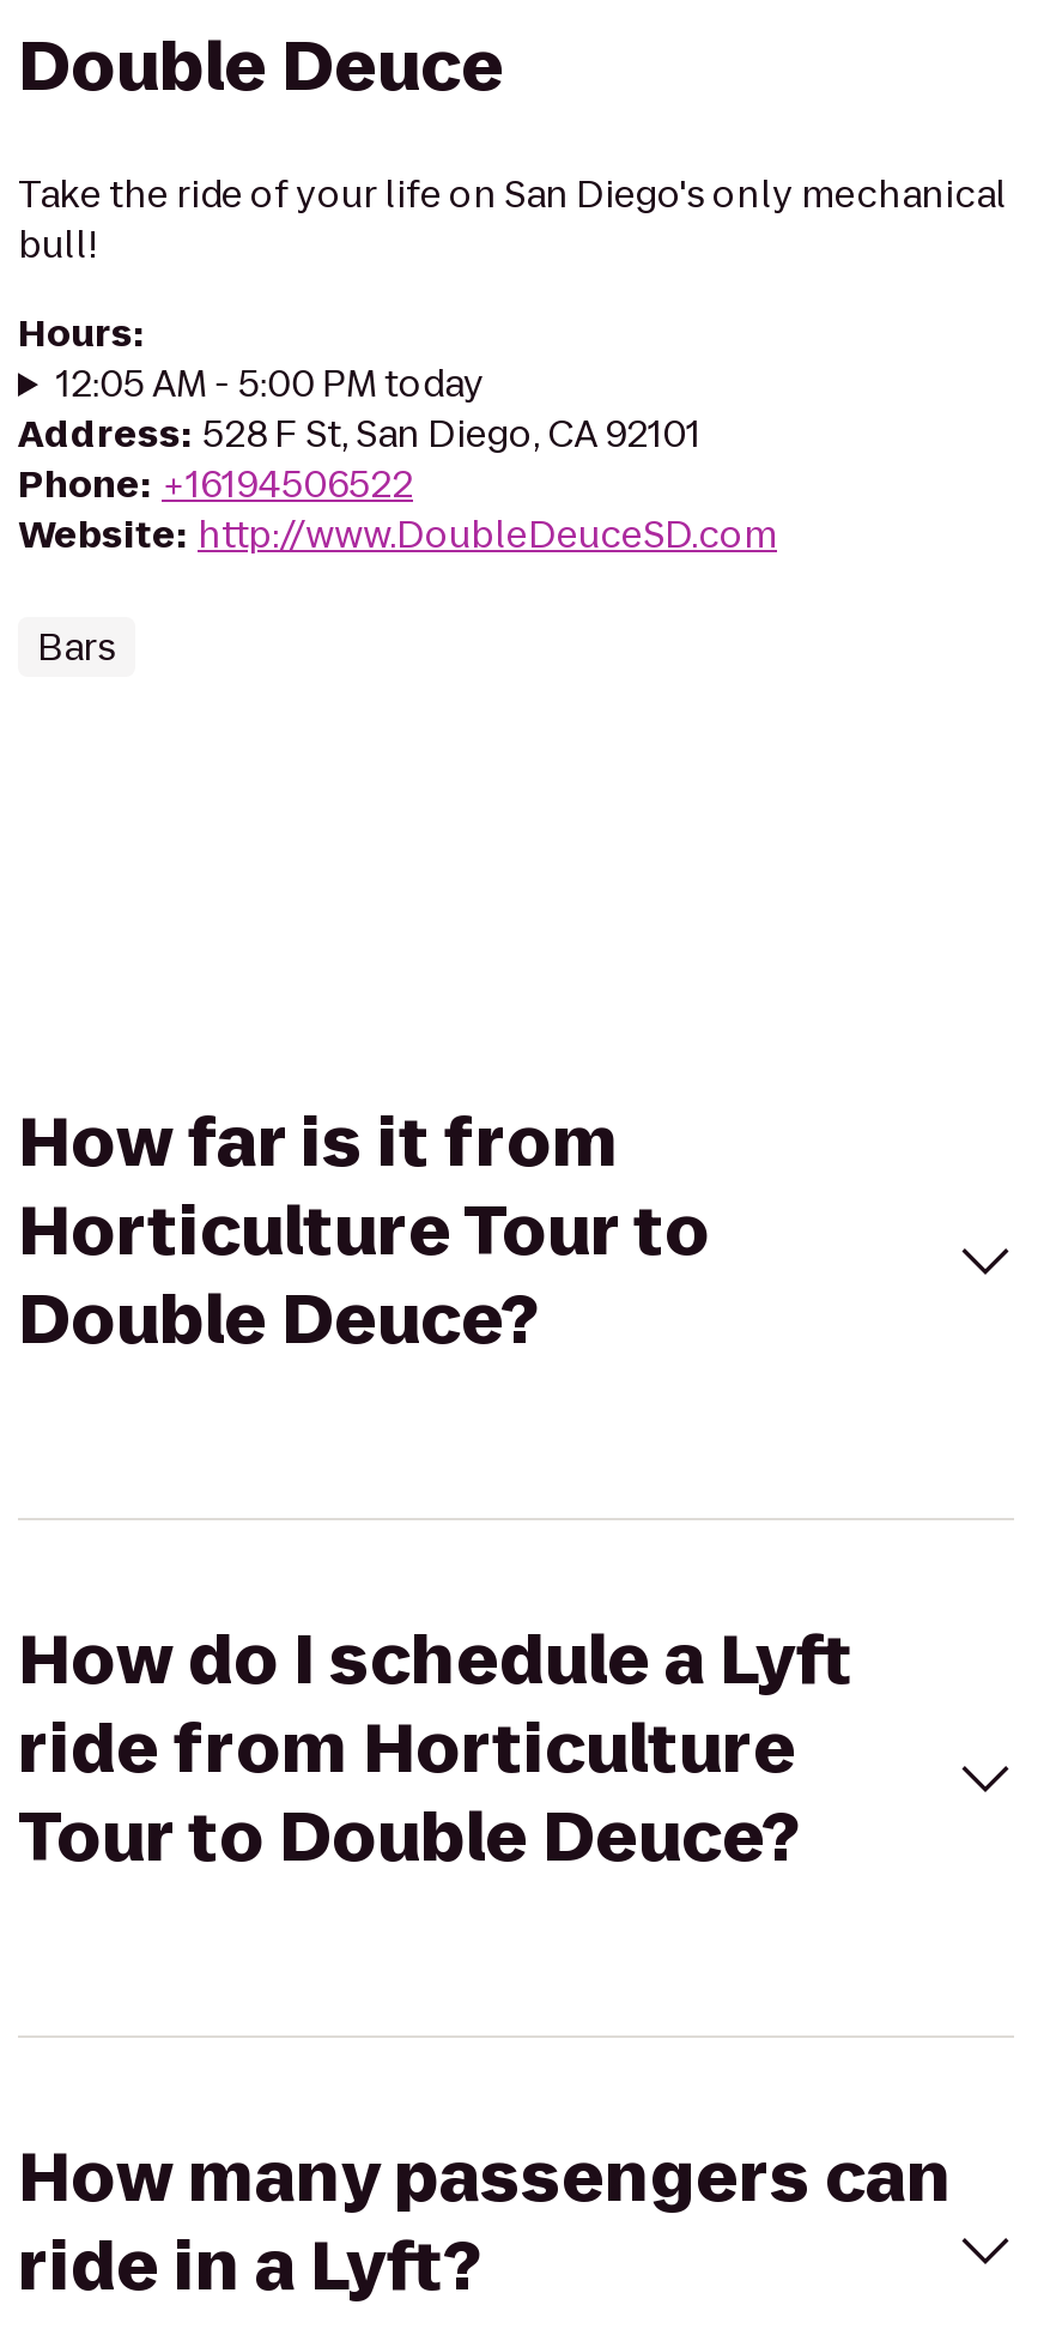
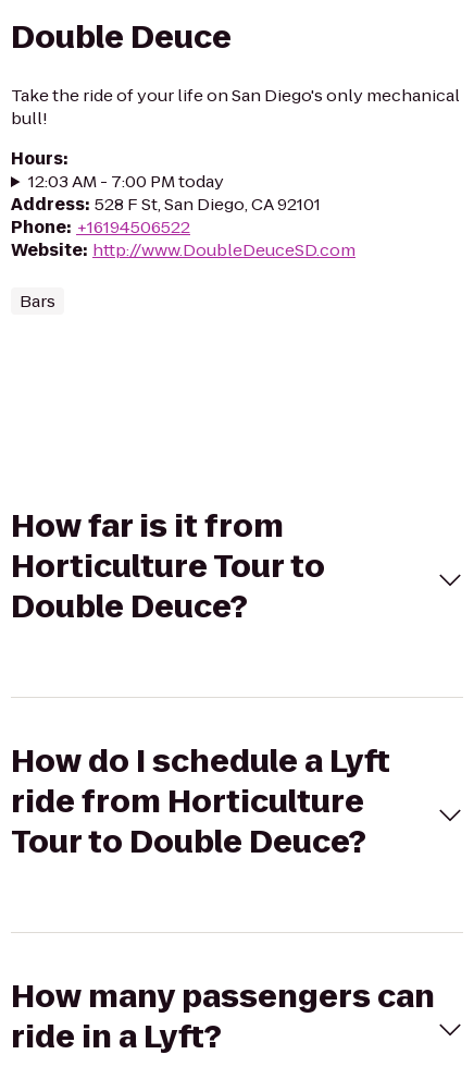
- 12:05 AM - 5:00 PM today
+ 12:03 AM - 7:00 PM today
